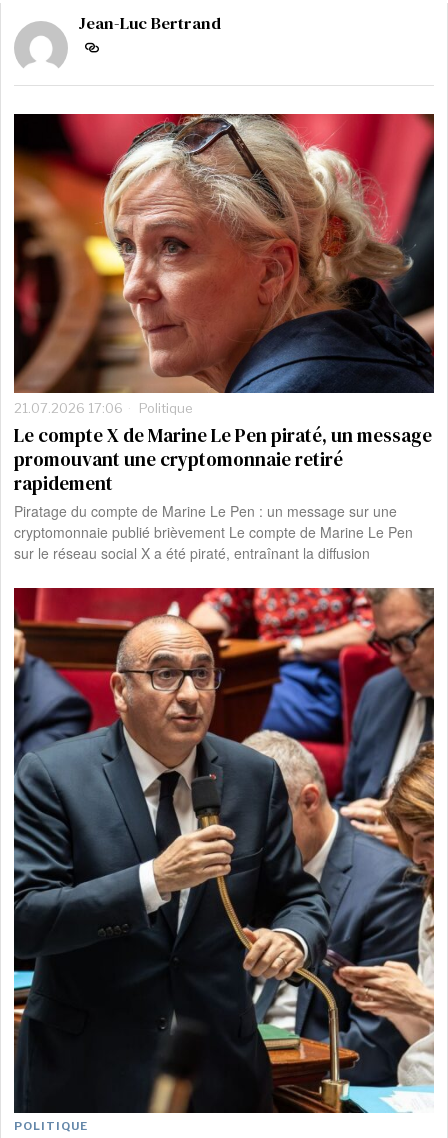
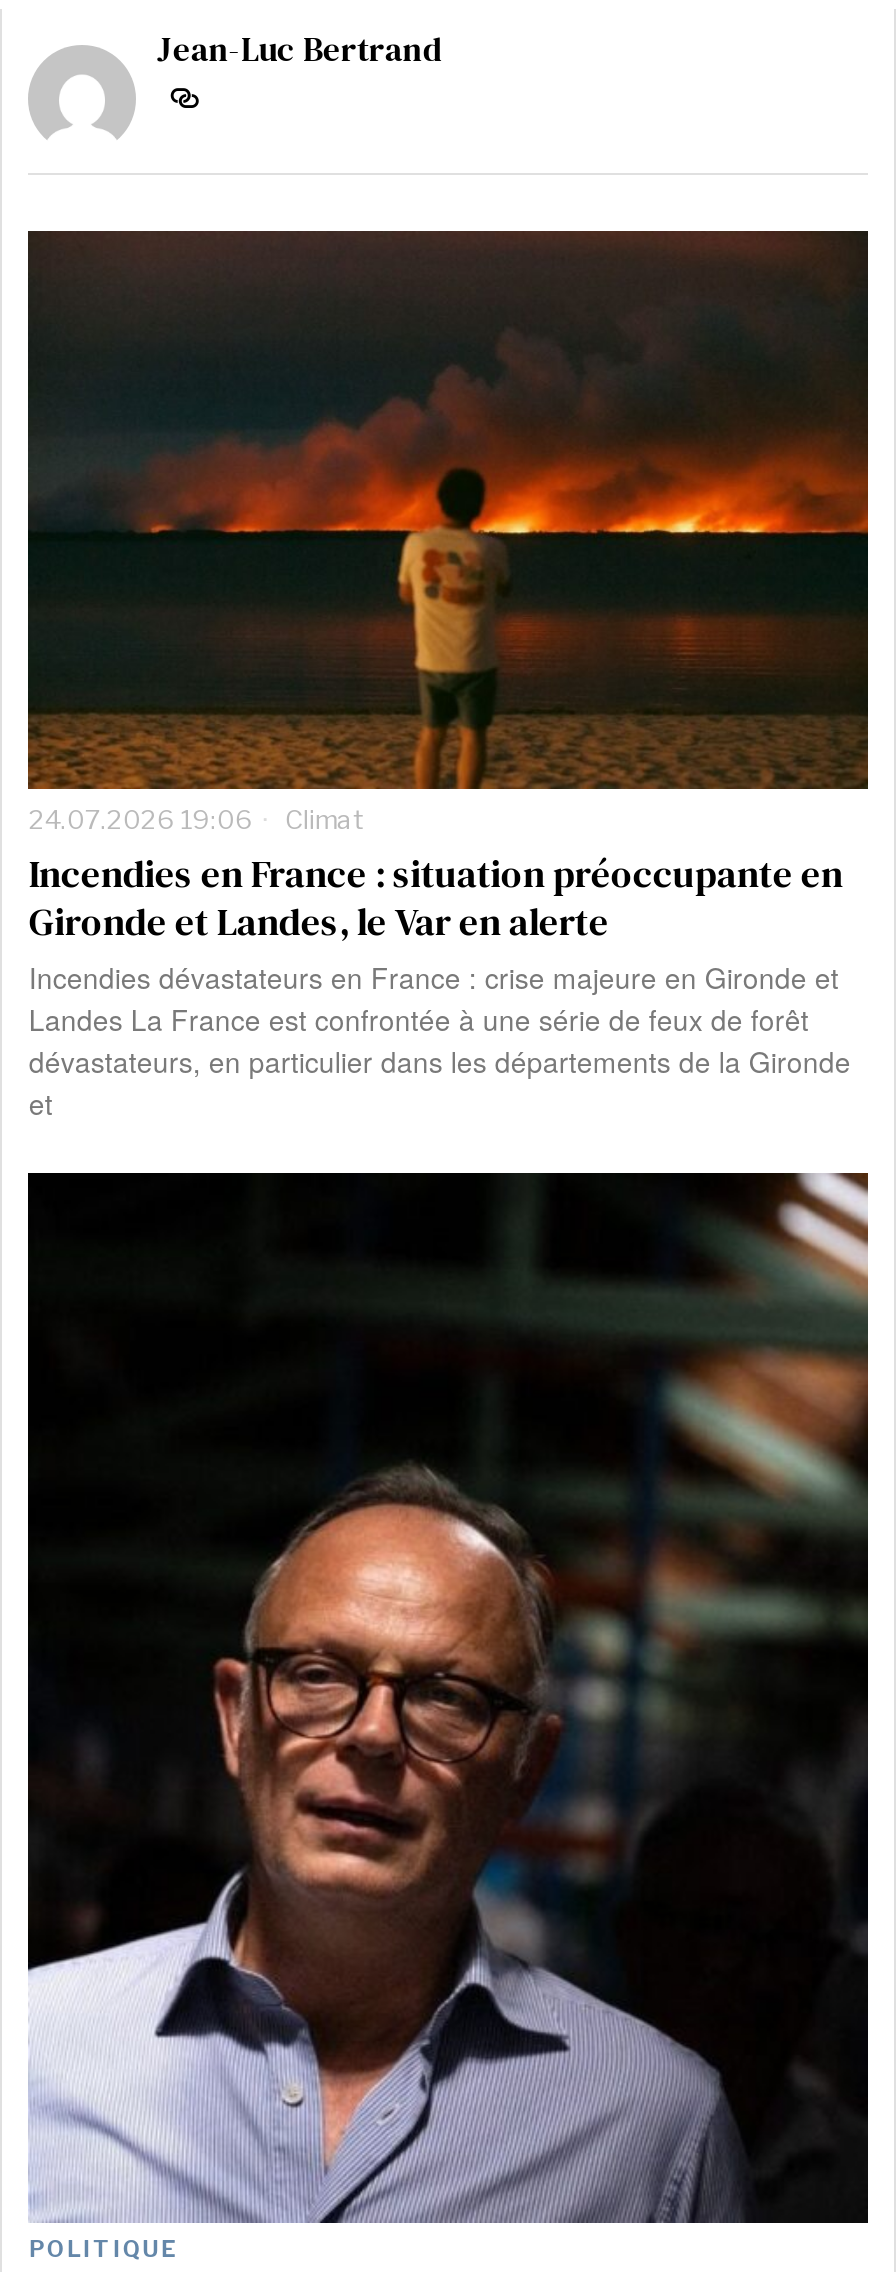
- [image]
- 21.07.2026 17:06
- Politique
- Le compte X de Marine Le Pen piraté, un message
- promouvant une cryptomonnaie retiré
- rapidement
- Piratage du compte de Marine Le Pen : un message sur une
- cryptomonnaie publié brièvement Le compte de Marine Le Pen
- sur le réseau social X a été piraté, entraînant la diffusion
+ [image]
+ 24.07.2026 19:06
+ Climat
+ Incendies en France : situation préoccupante en
+ Gironde et Landes, le Var en alerte
+ Incendies dévastateurs en France : crise majeure en Gironde et
+ Landes La France est confrontée à une série de feux de forêt
+ dévastateurs, en particulier dans les départements de la Gironde
+ et

- [image]
+ [image]
